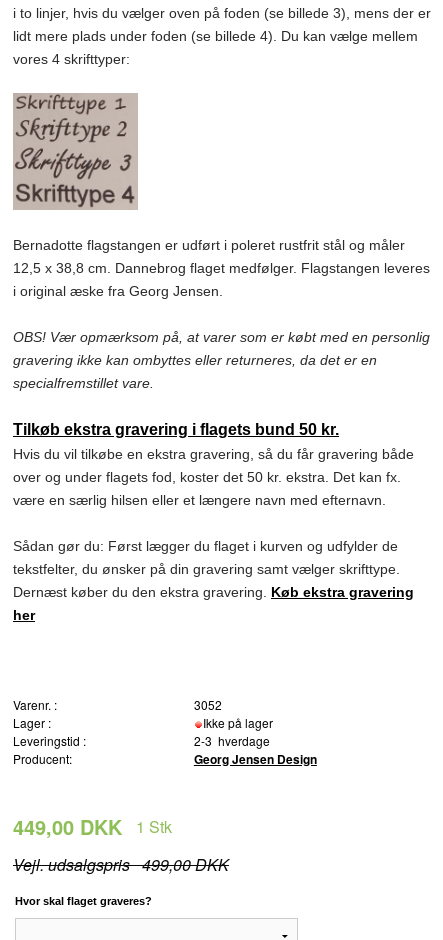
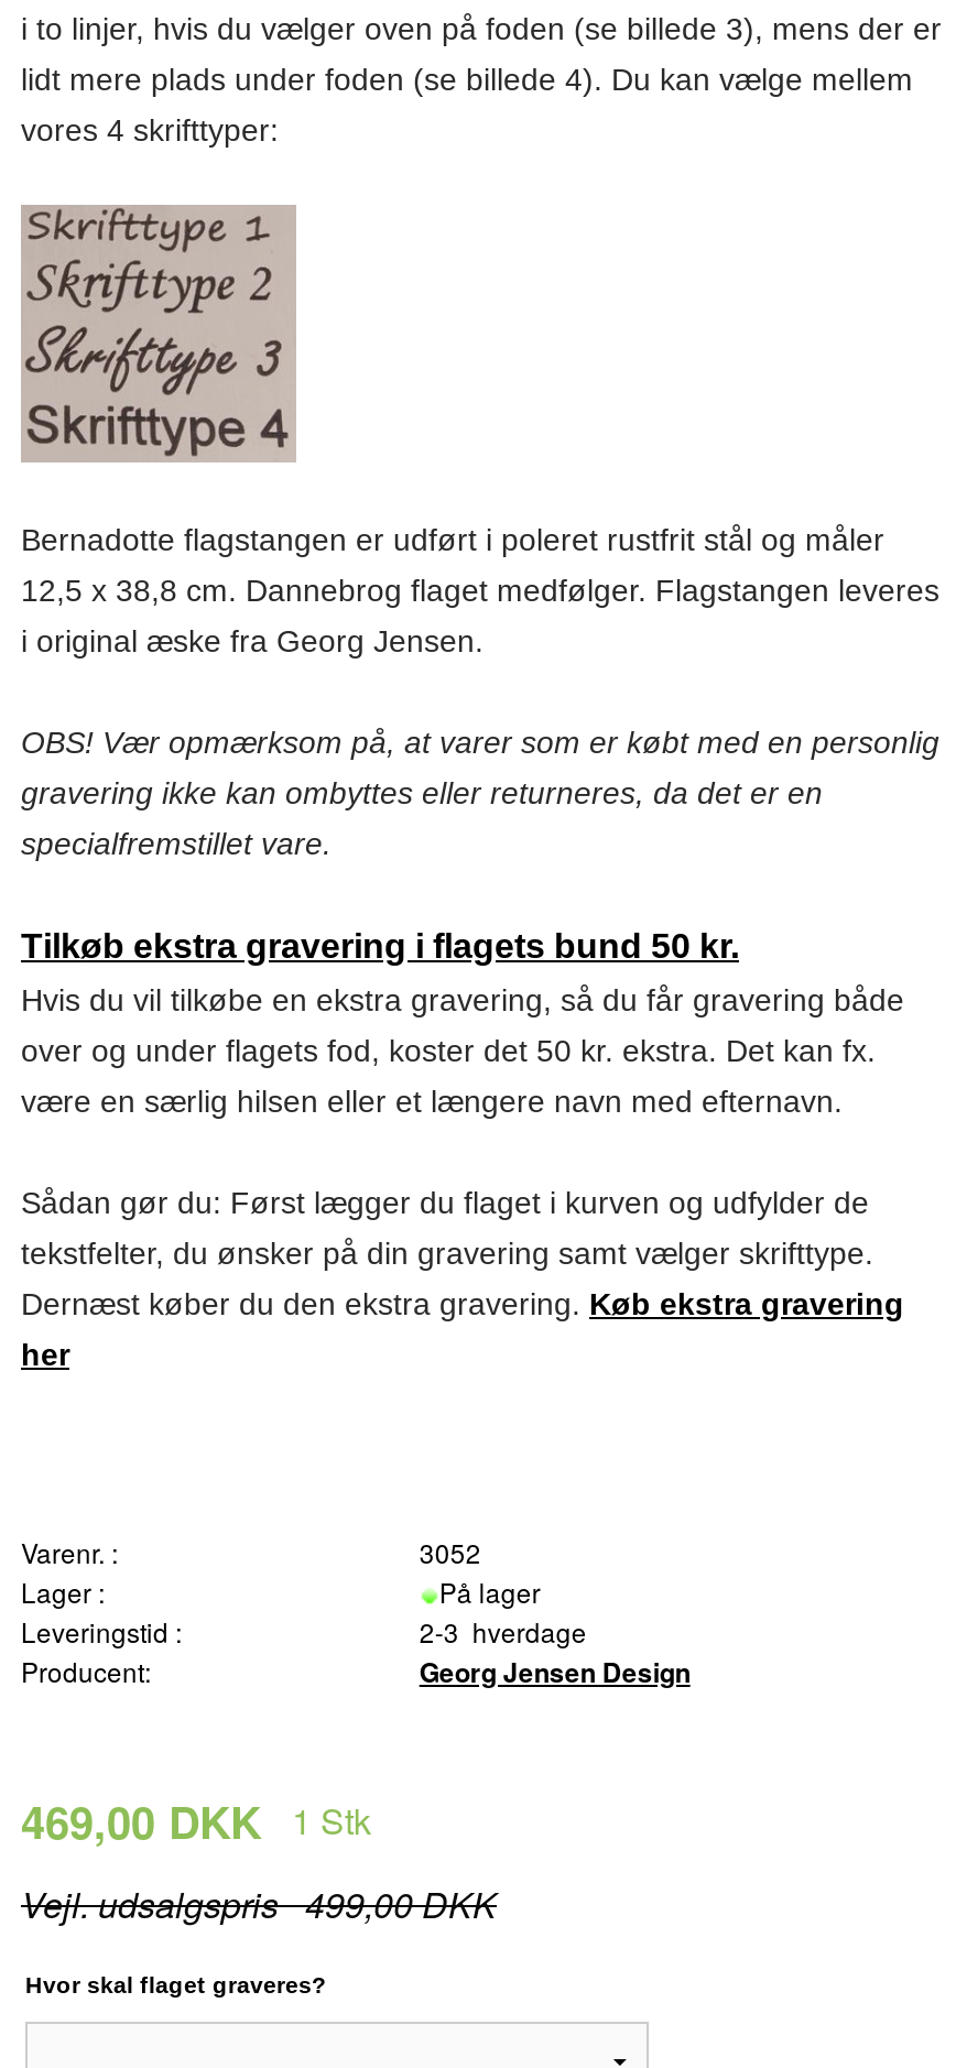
- Ikke på lager
+ På lager

- 449,00 DKK 1 Stk
+ 469,00 DKK 1 Stk
